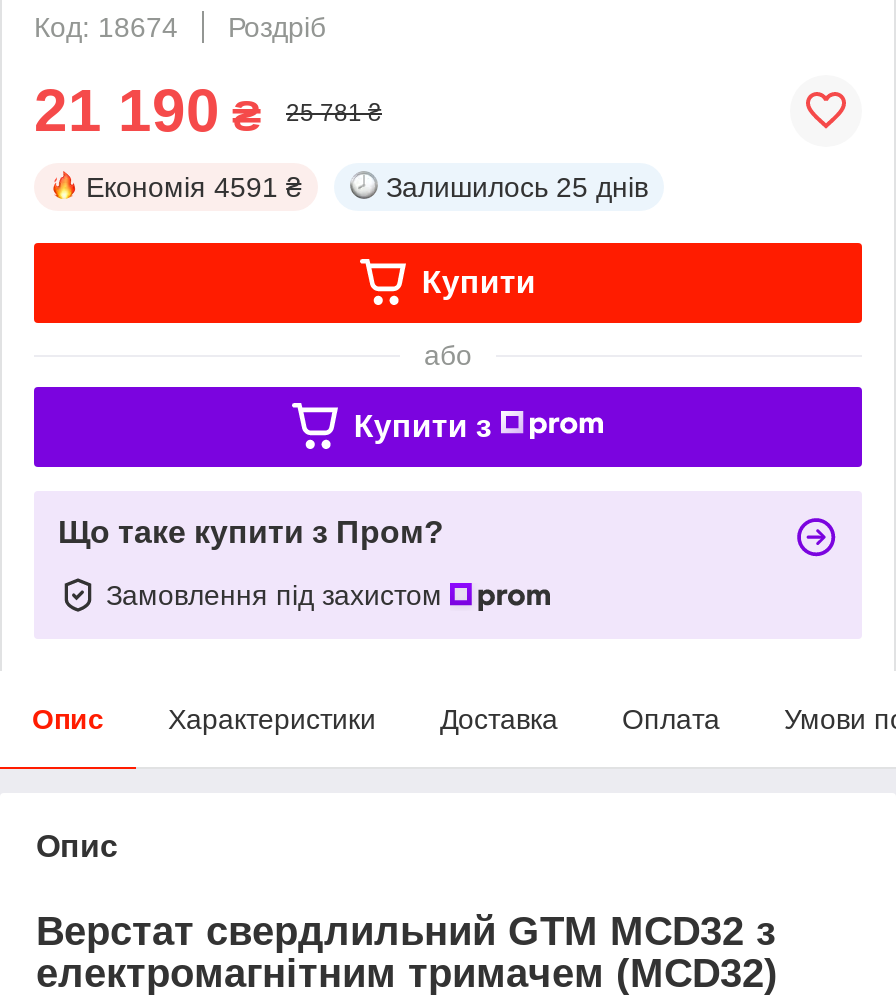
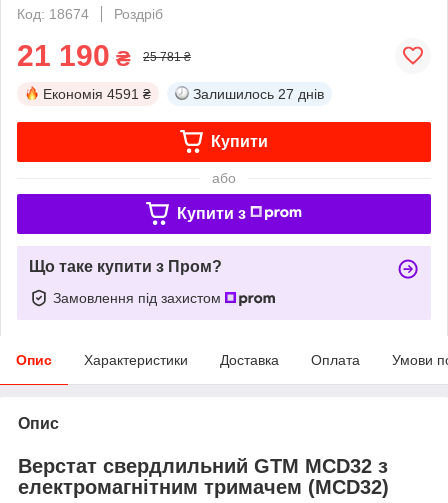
- Залишилось 25 днів
+ Залишилось 27 днів
